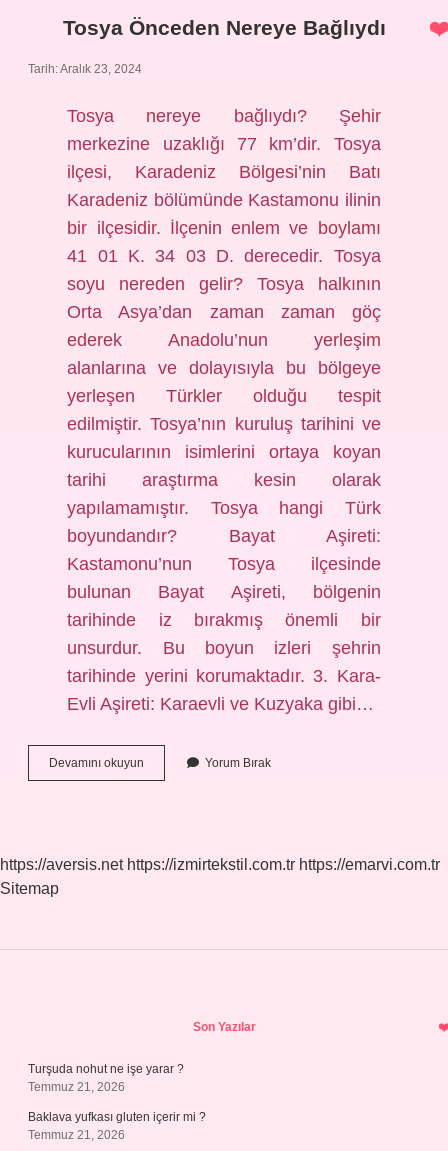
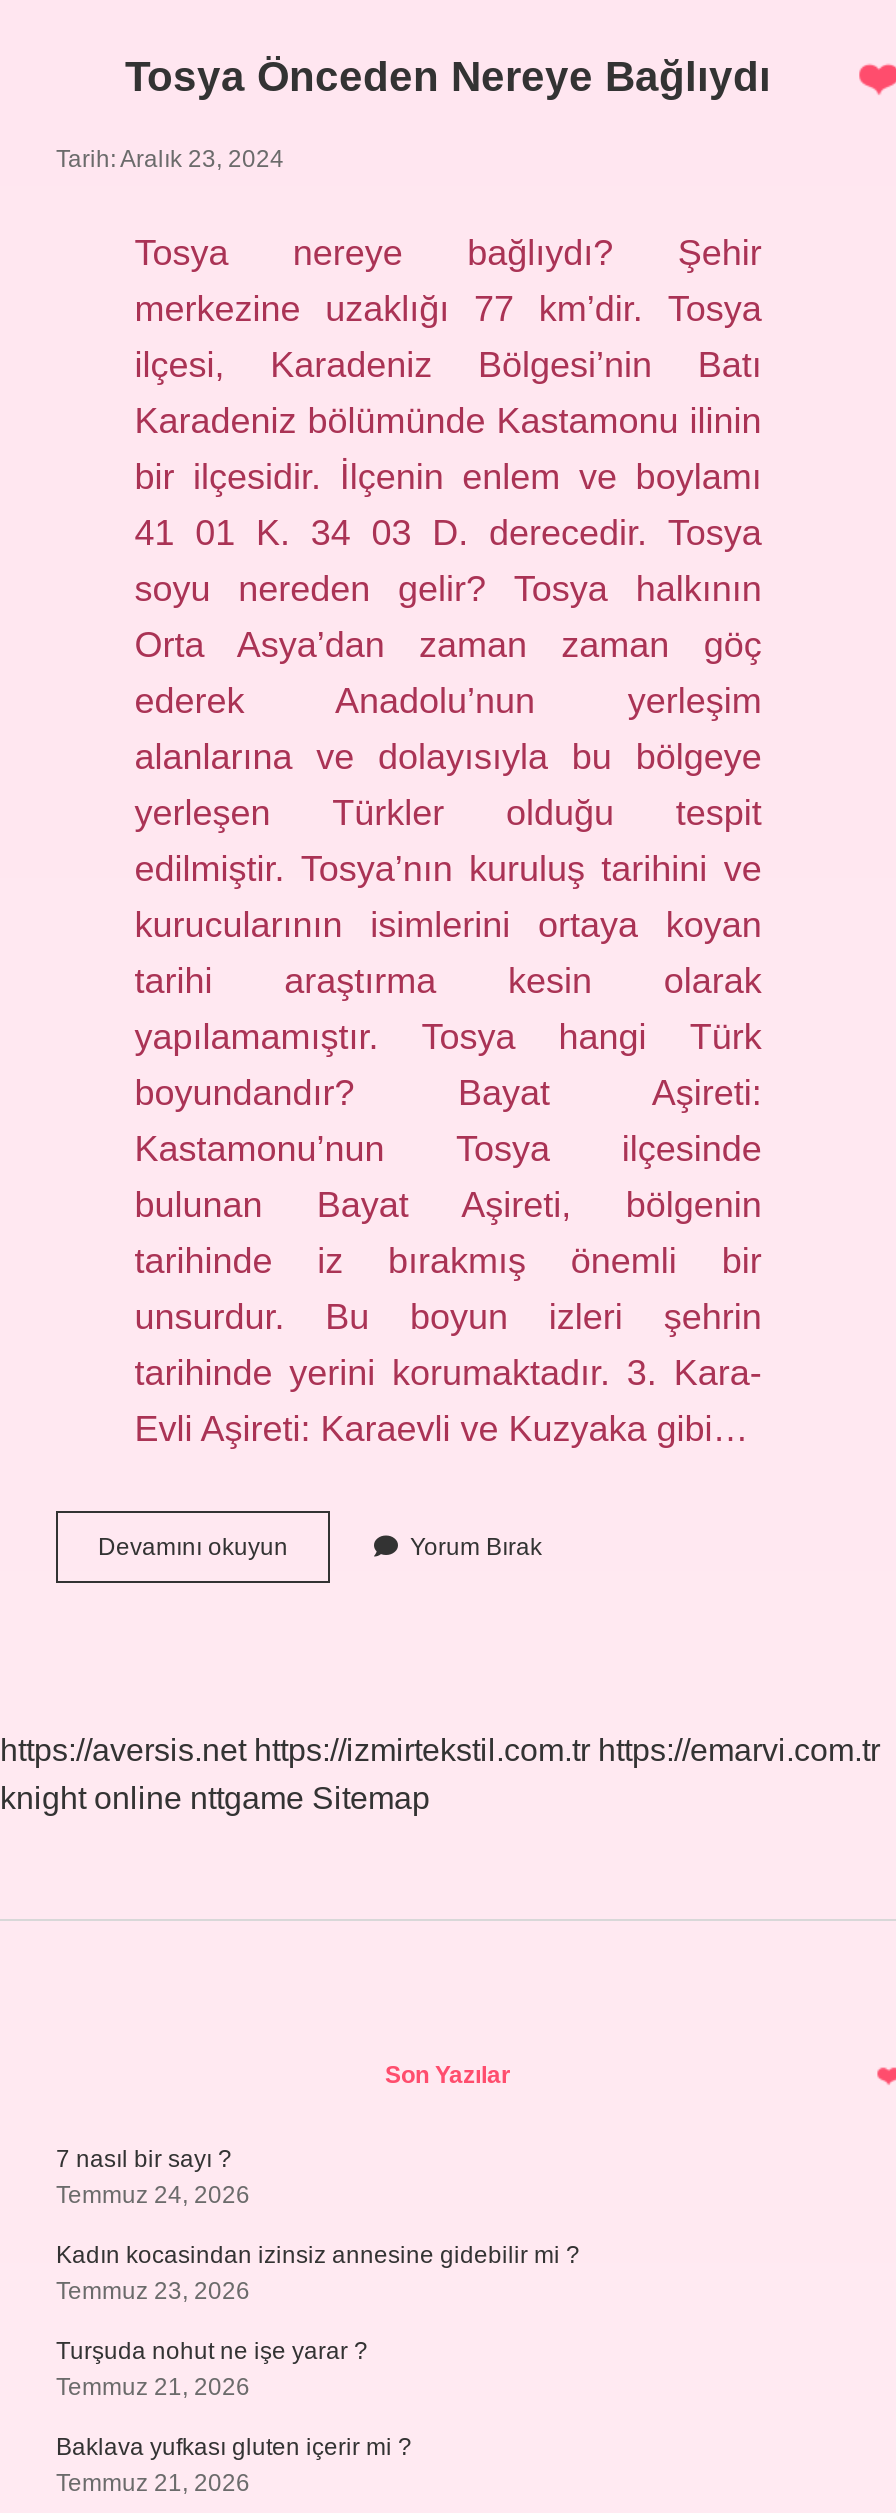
- Sitemap
+ knight online nttgame Sitemap

+ 7 nasıl bir sayı ?
+ Temmuz 24, 2026
+ Kadın kocasindan izinsiz annesine gidebilir mi ?
+ Temmuz 23, 2026
